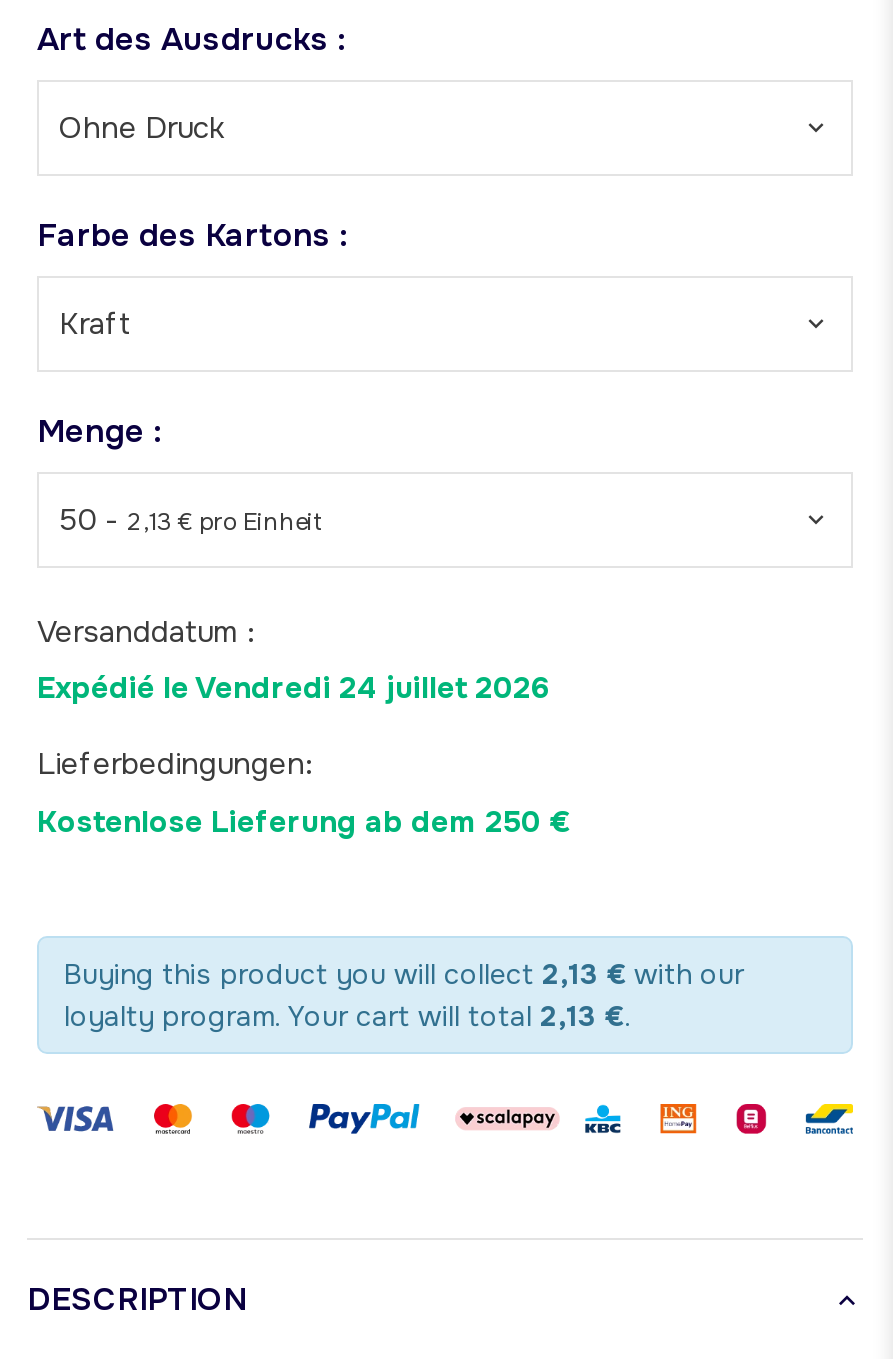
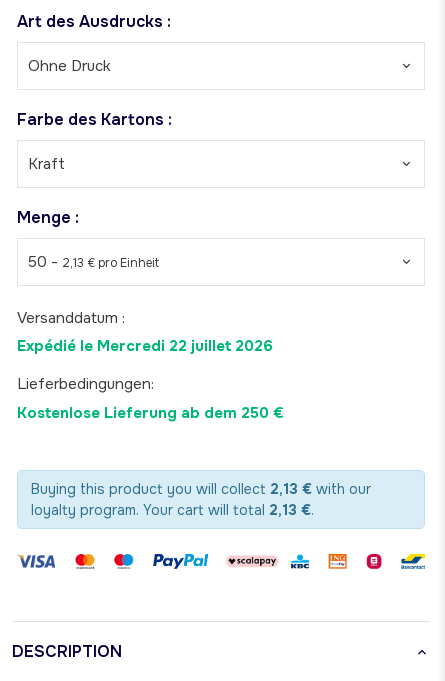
- Expédié le Vendredi 24 juillet 2026
+ Expédié le Mercredi 22 juillet 2026
